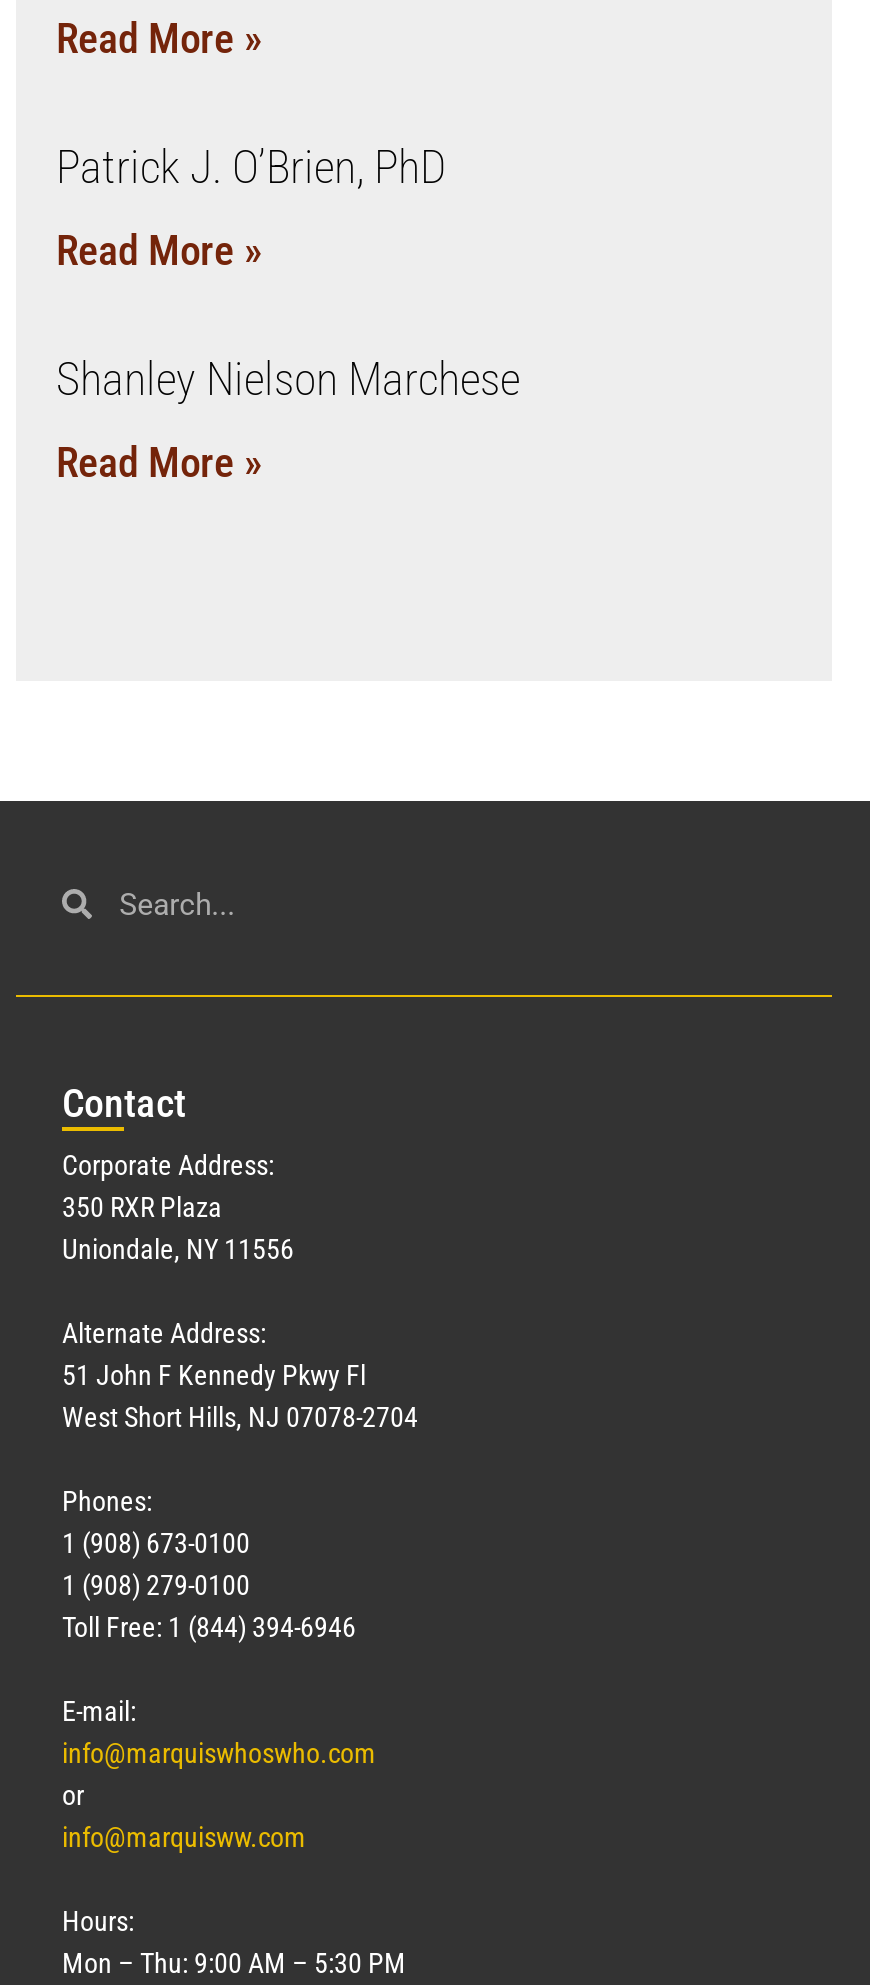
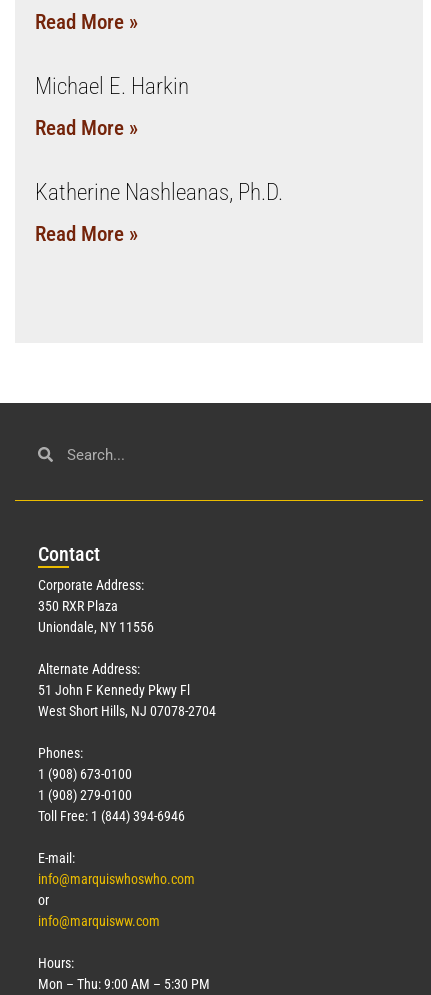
- Patrick J. O’Brien, PhD
+ Michael E. Harkin

- Shanley Nielson Marchese
+ Katherine Nashleanas, Ph.D.
